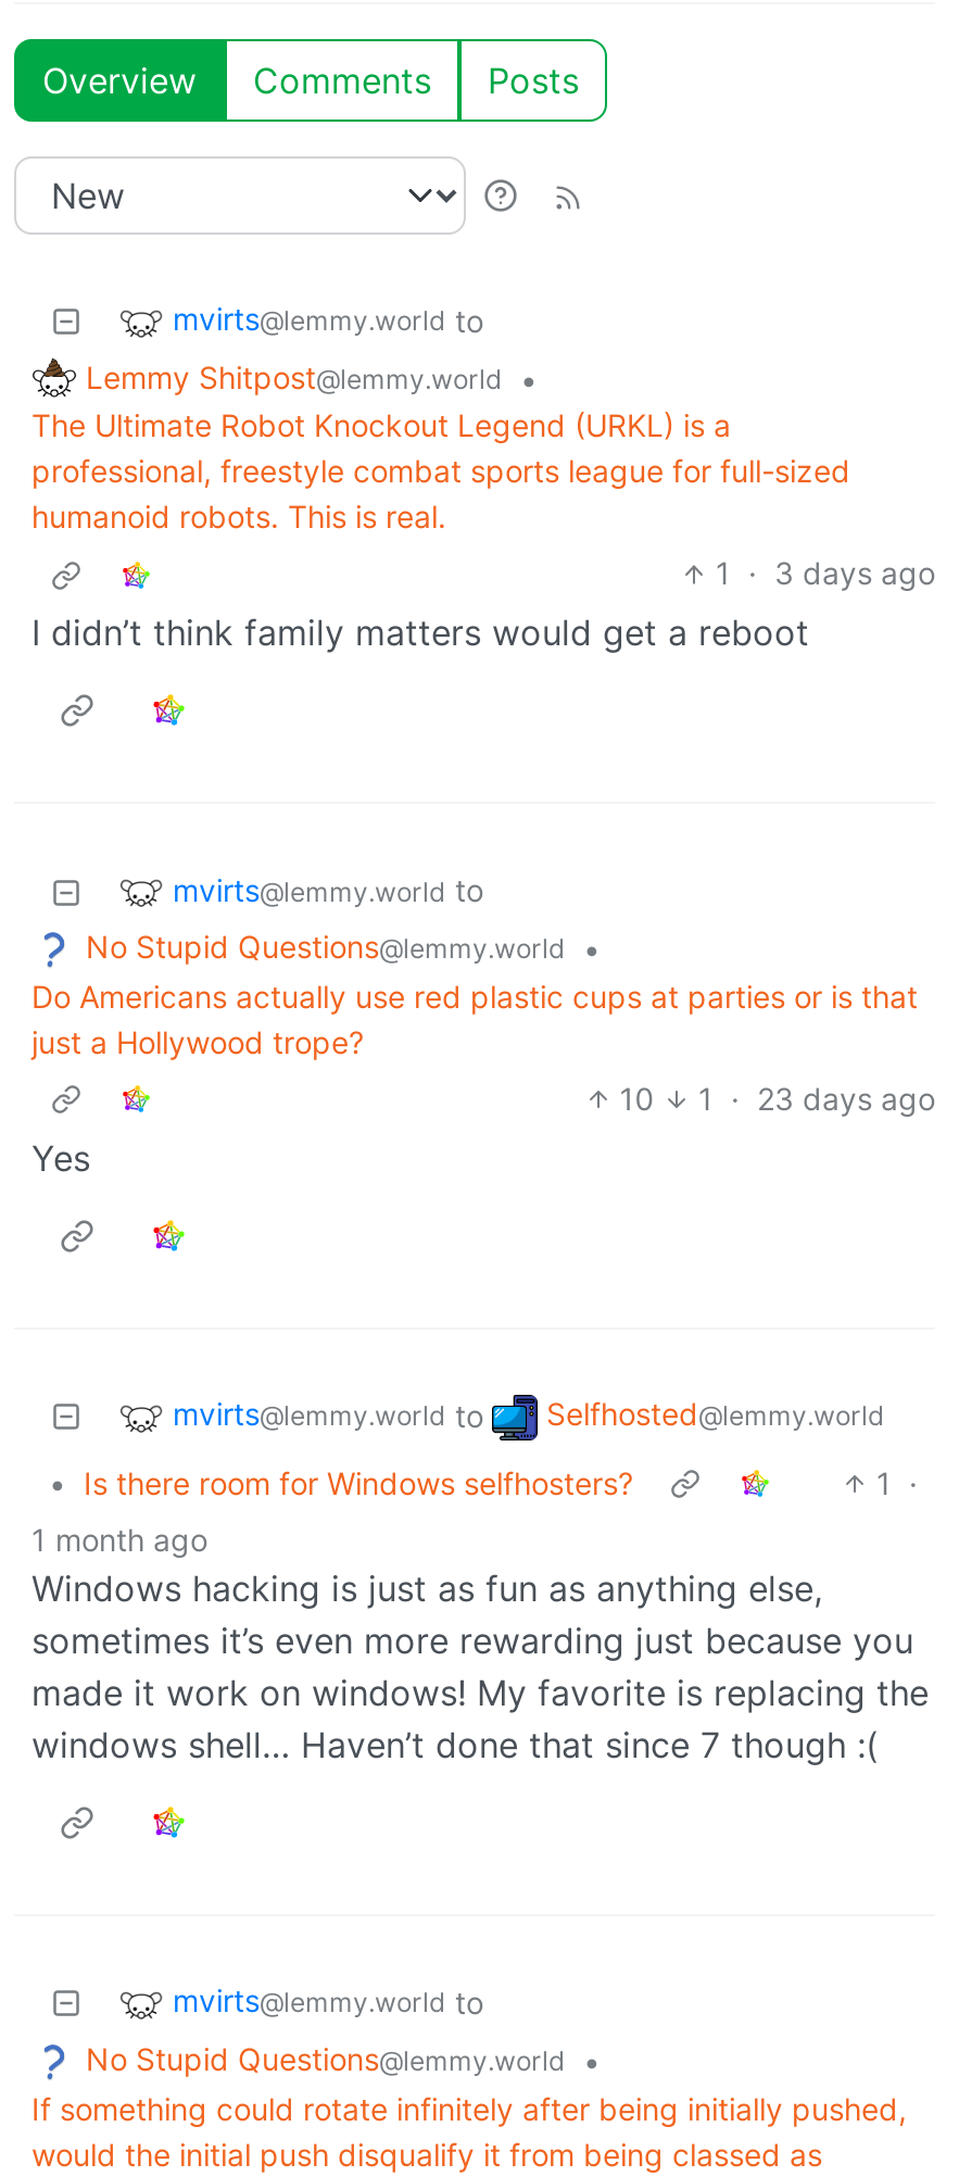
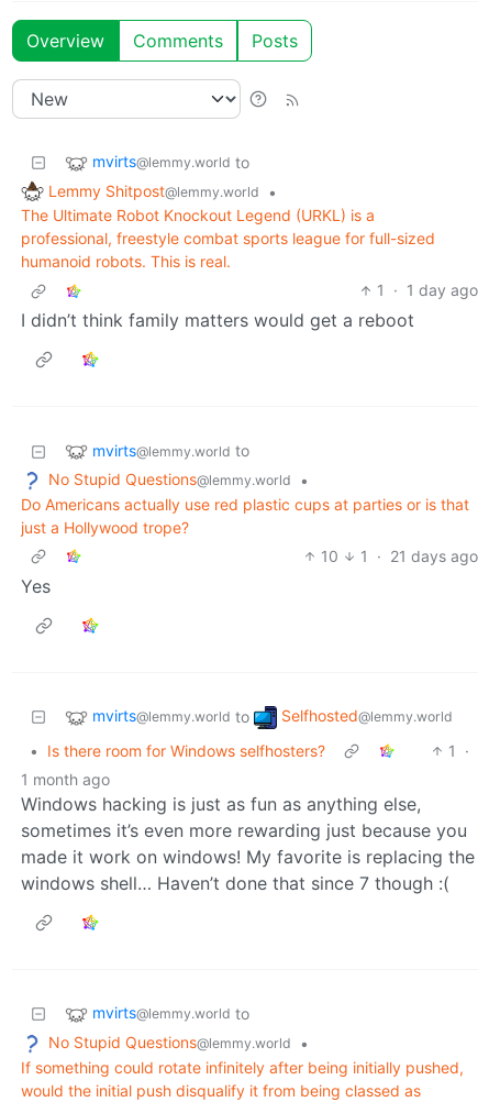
- 1 · 3 days ago
+ 1 · 1 day ago

- 10 1 · 23 days ago
+ 10 1 · 21 days ago
